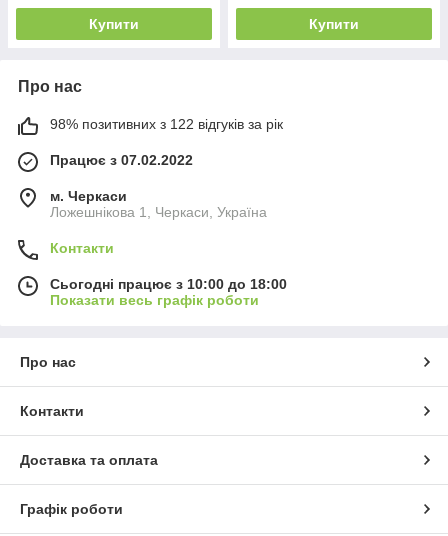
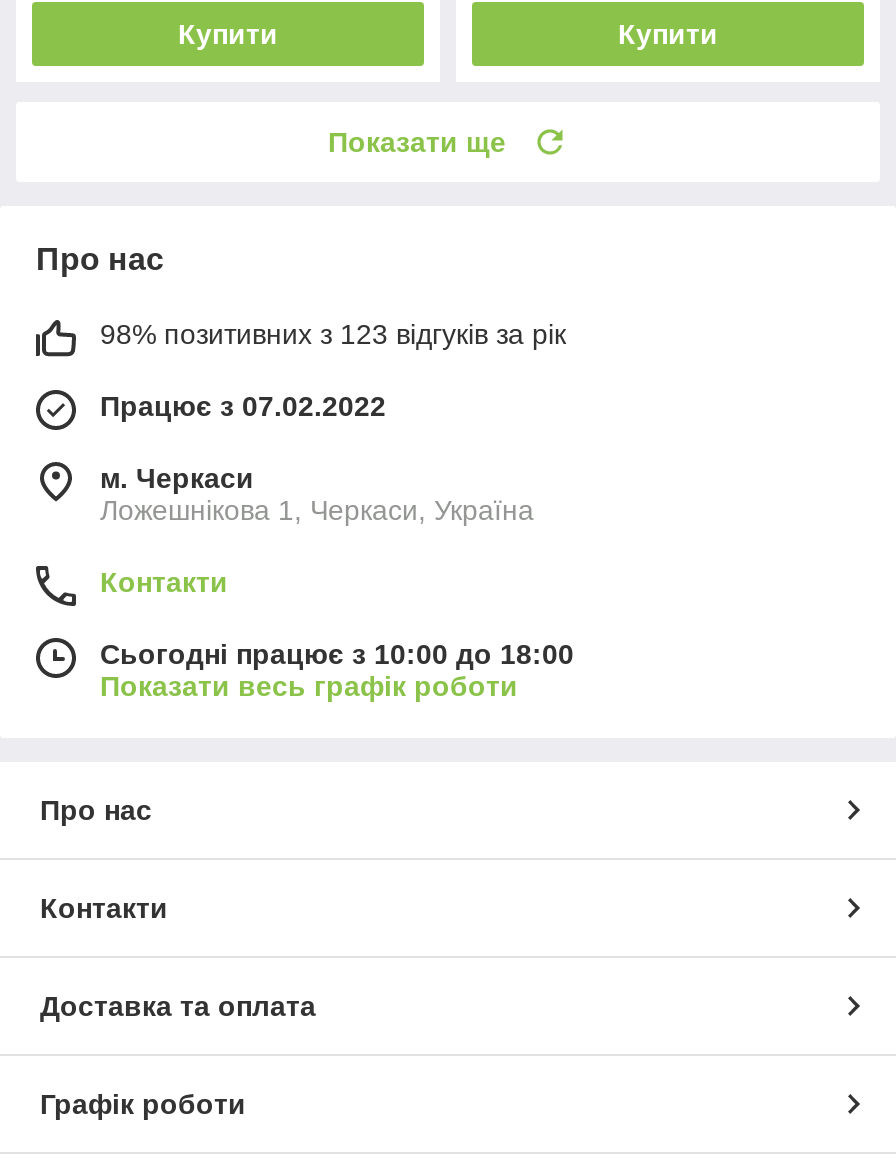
+ Показати ще

- 98% позитивних з 122 відгуків за рік
+ 98% позитивних з 123 відгуків за рік
